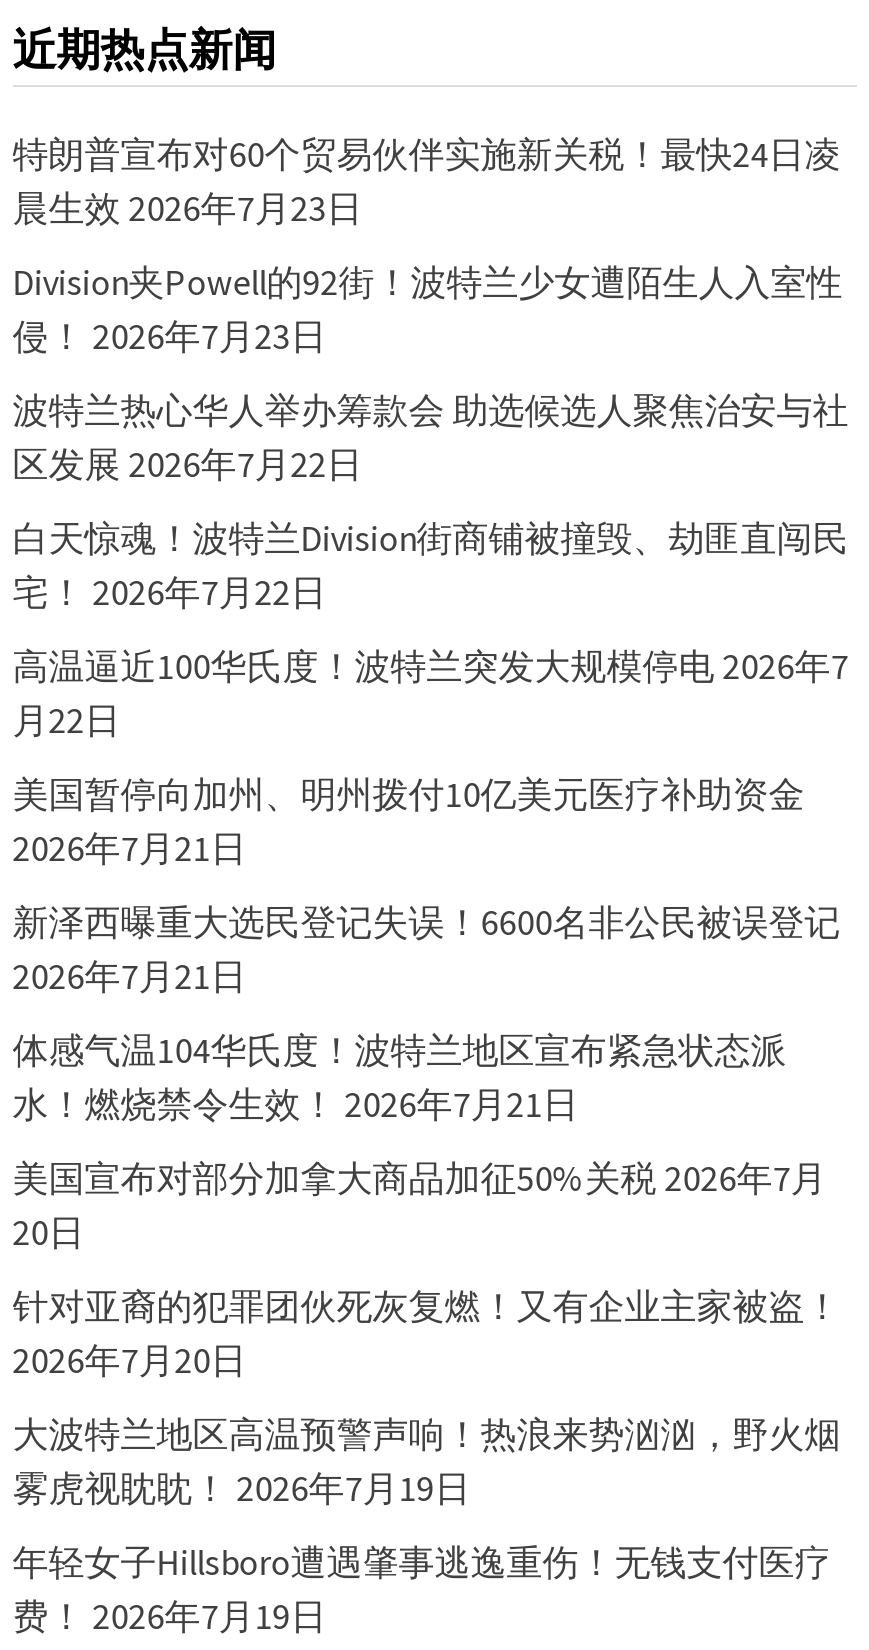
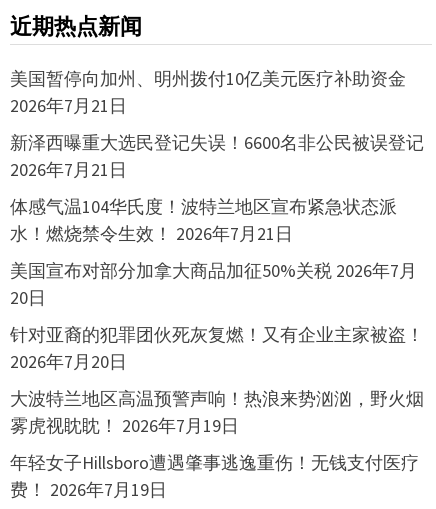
- 特朗普宣布对60个贸易伙伴实施新关税！最快24日凌
- 晨生效 2026年7月23日
- Division夹Powell的92街！波特兰少女遭陌生人入室性
- 侵！ 2026年7月23日
- 波特兰热心华人举办筹款会 助选候选人聚焦治安与社
- 区发展 2026年7月22日
- 白天惊魂！波特兰Division街商铺被撞毁、劫匪直闯民
- 宅！ 2026年7月22日
- 高温逼近100华氏度！波特兰突发大规模停电 2026年7
- 月22日
